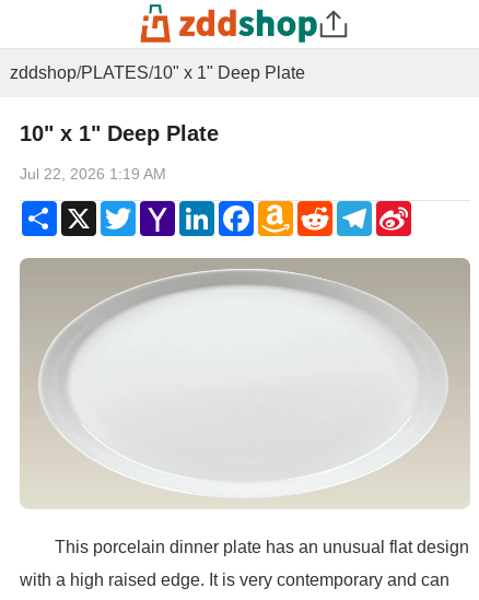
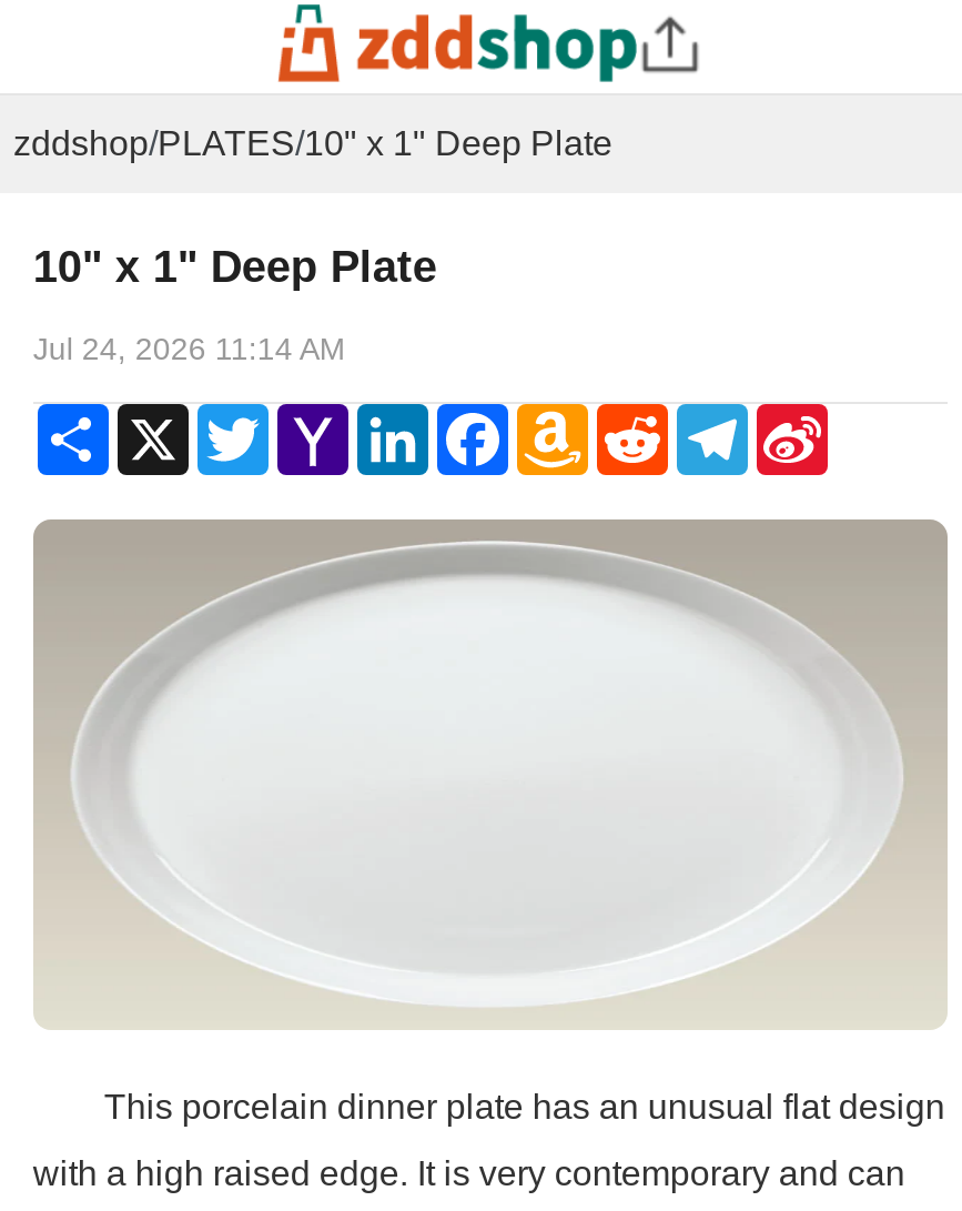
- Jul 22, 2026 1:19 AM
+ Jul 24, 2026 11:14 AM
